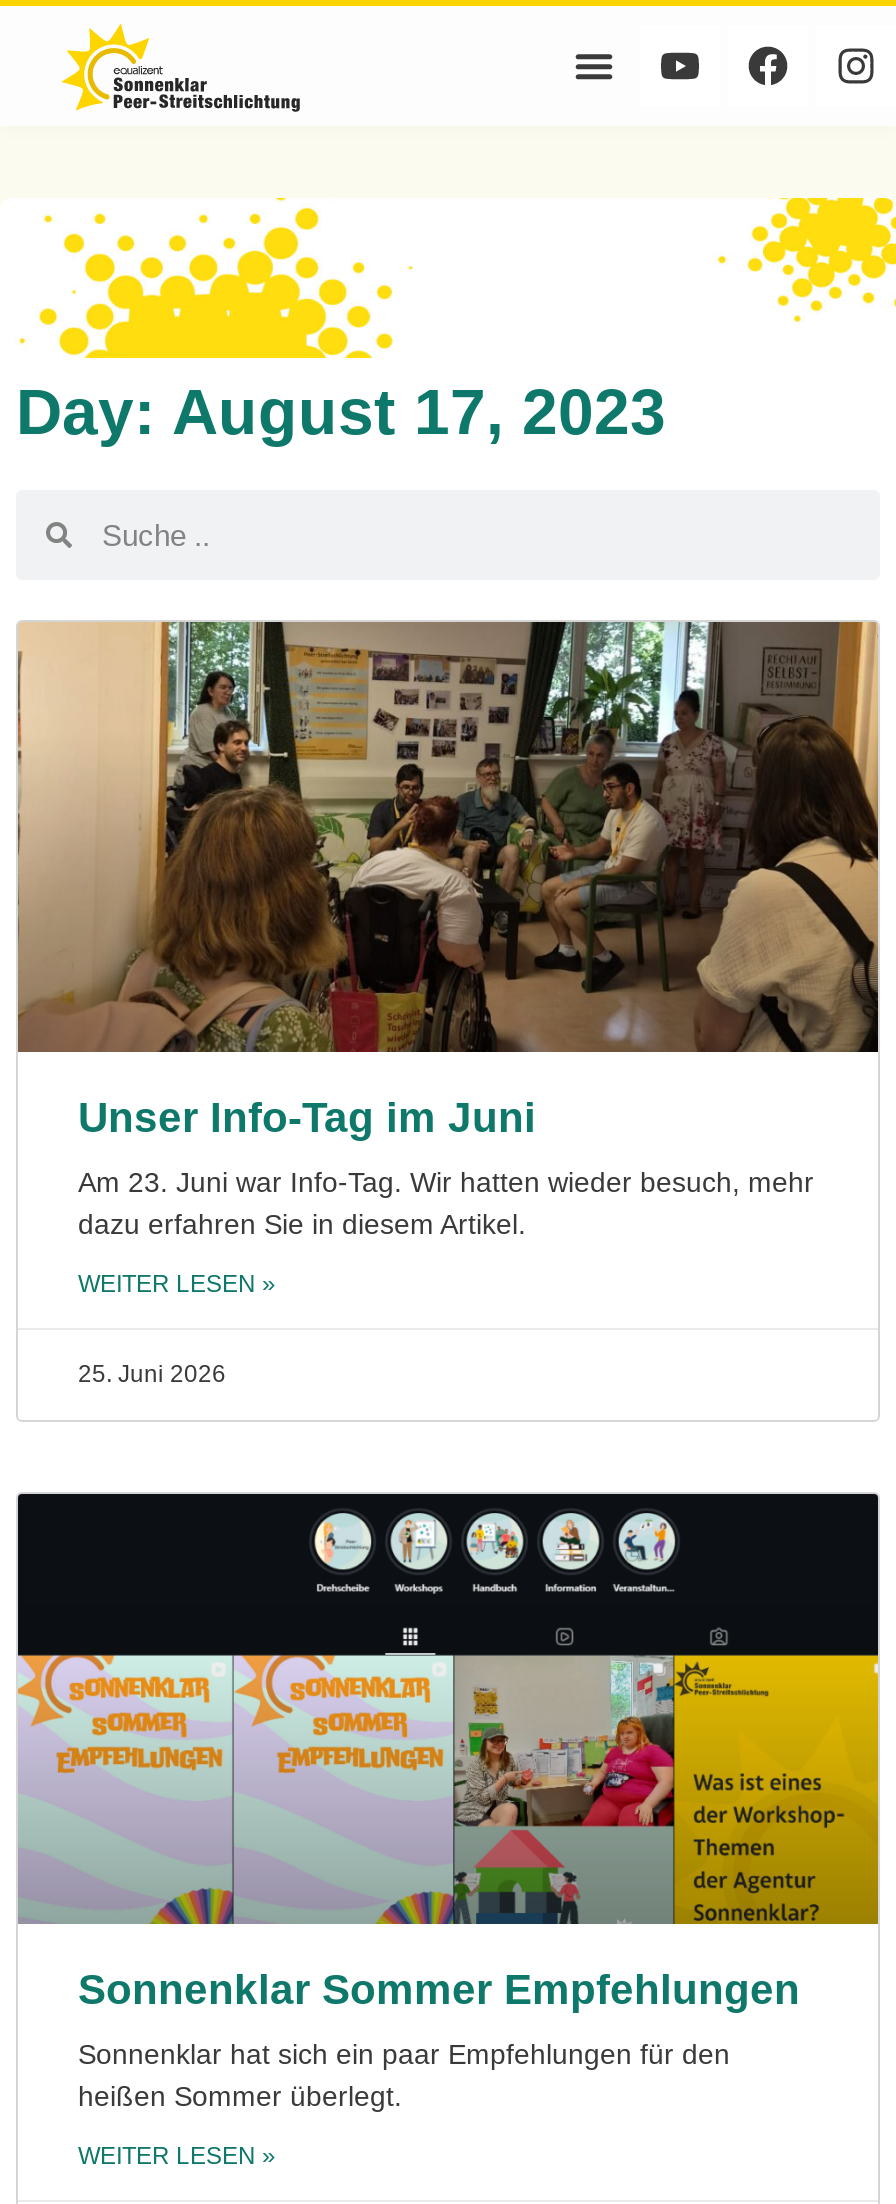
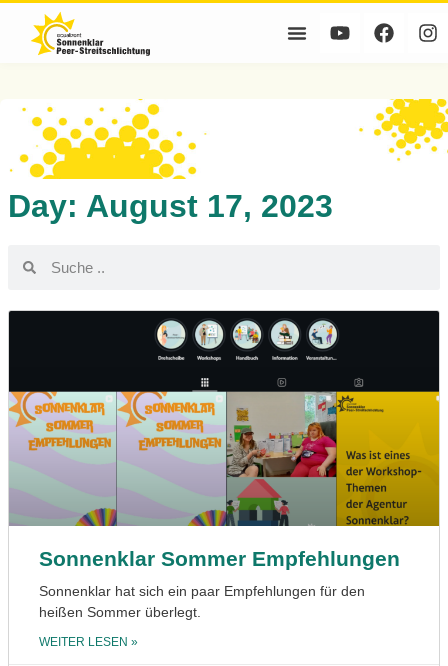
- [image]
- Unser Info-Tag im Juni
- Am 23. Juni war Info-Tag. Wir hatten wieder besuch, mehr
- dazu erfahren Sie in diesem Artikel.
- WEITER LESEN »
- 25. Juni 2026
